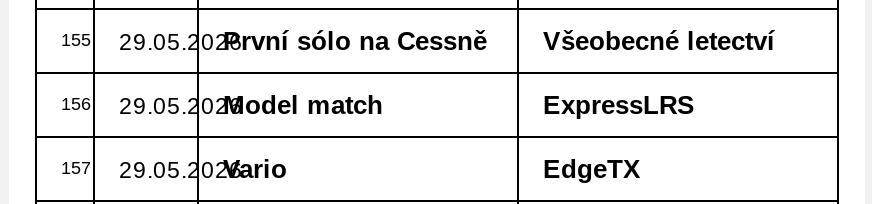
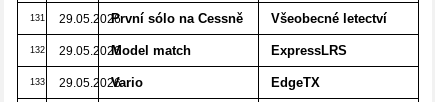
- 155
+ 131

- 156
+ 132

- 157
+ 133
